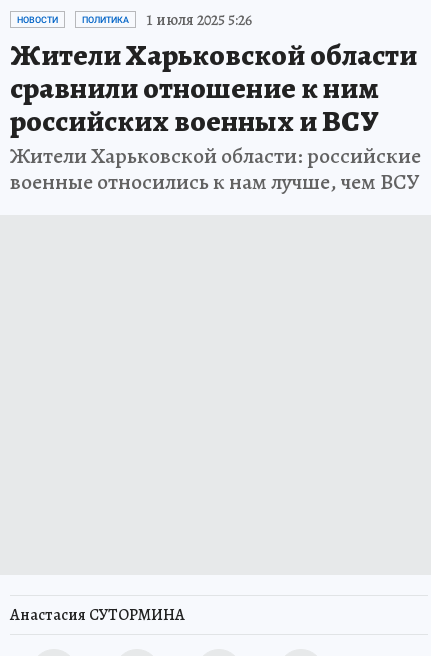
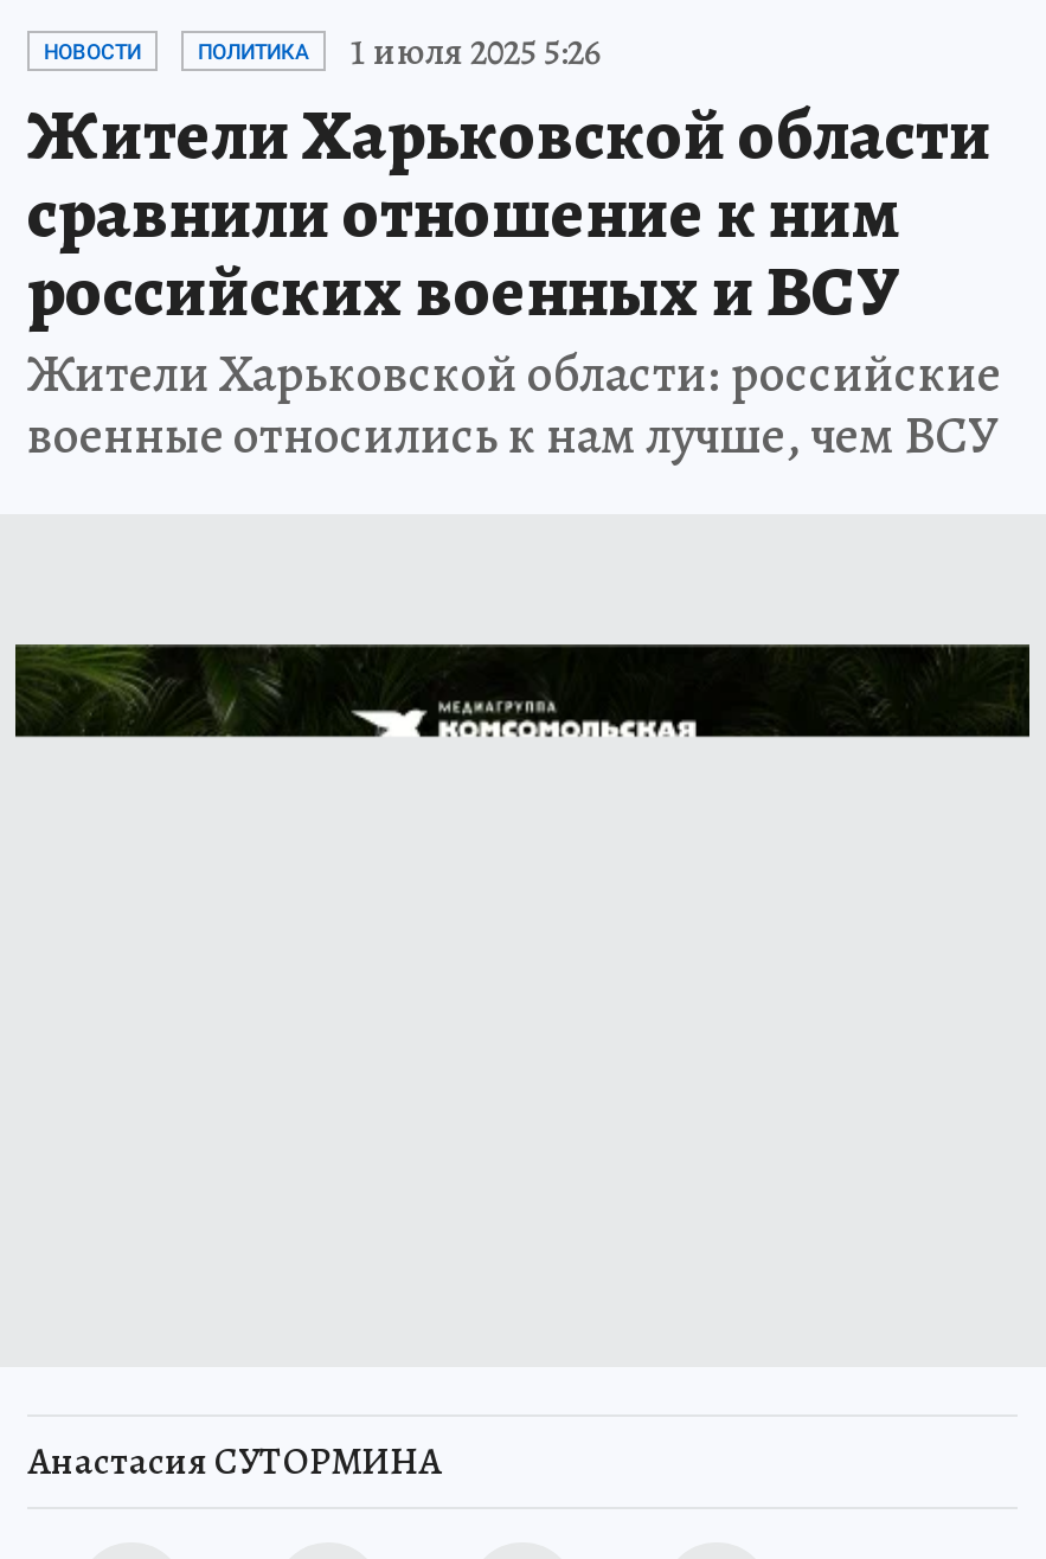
+ [image]
